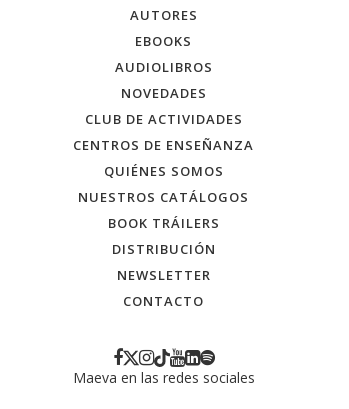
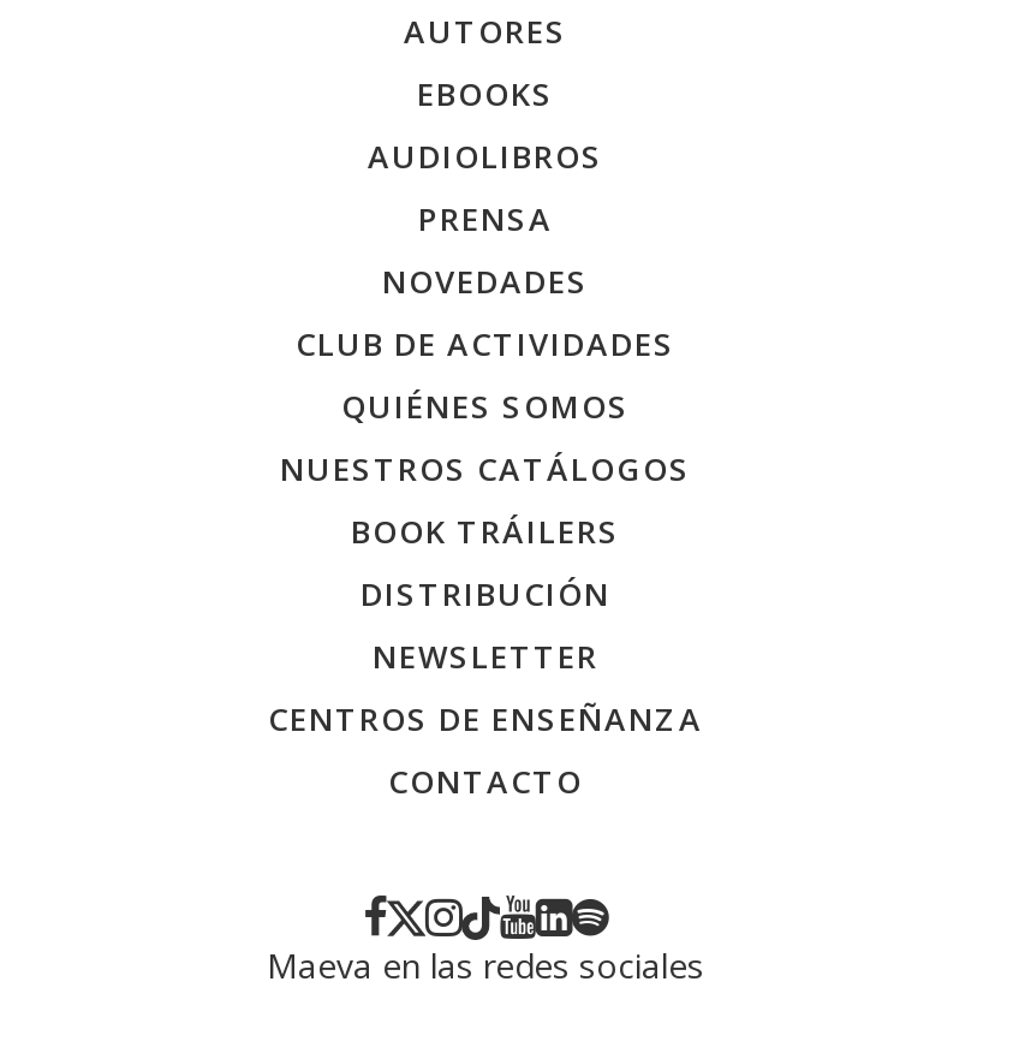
+ PRENSA

moved down: CENTROS DE ENSEÑANZA
